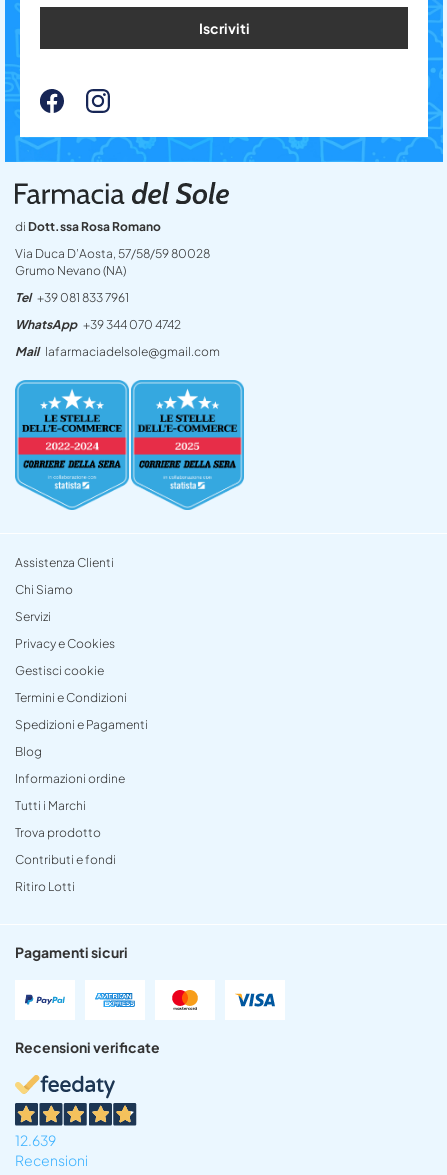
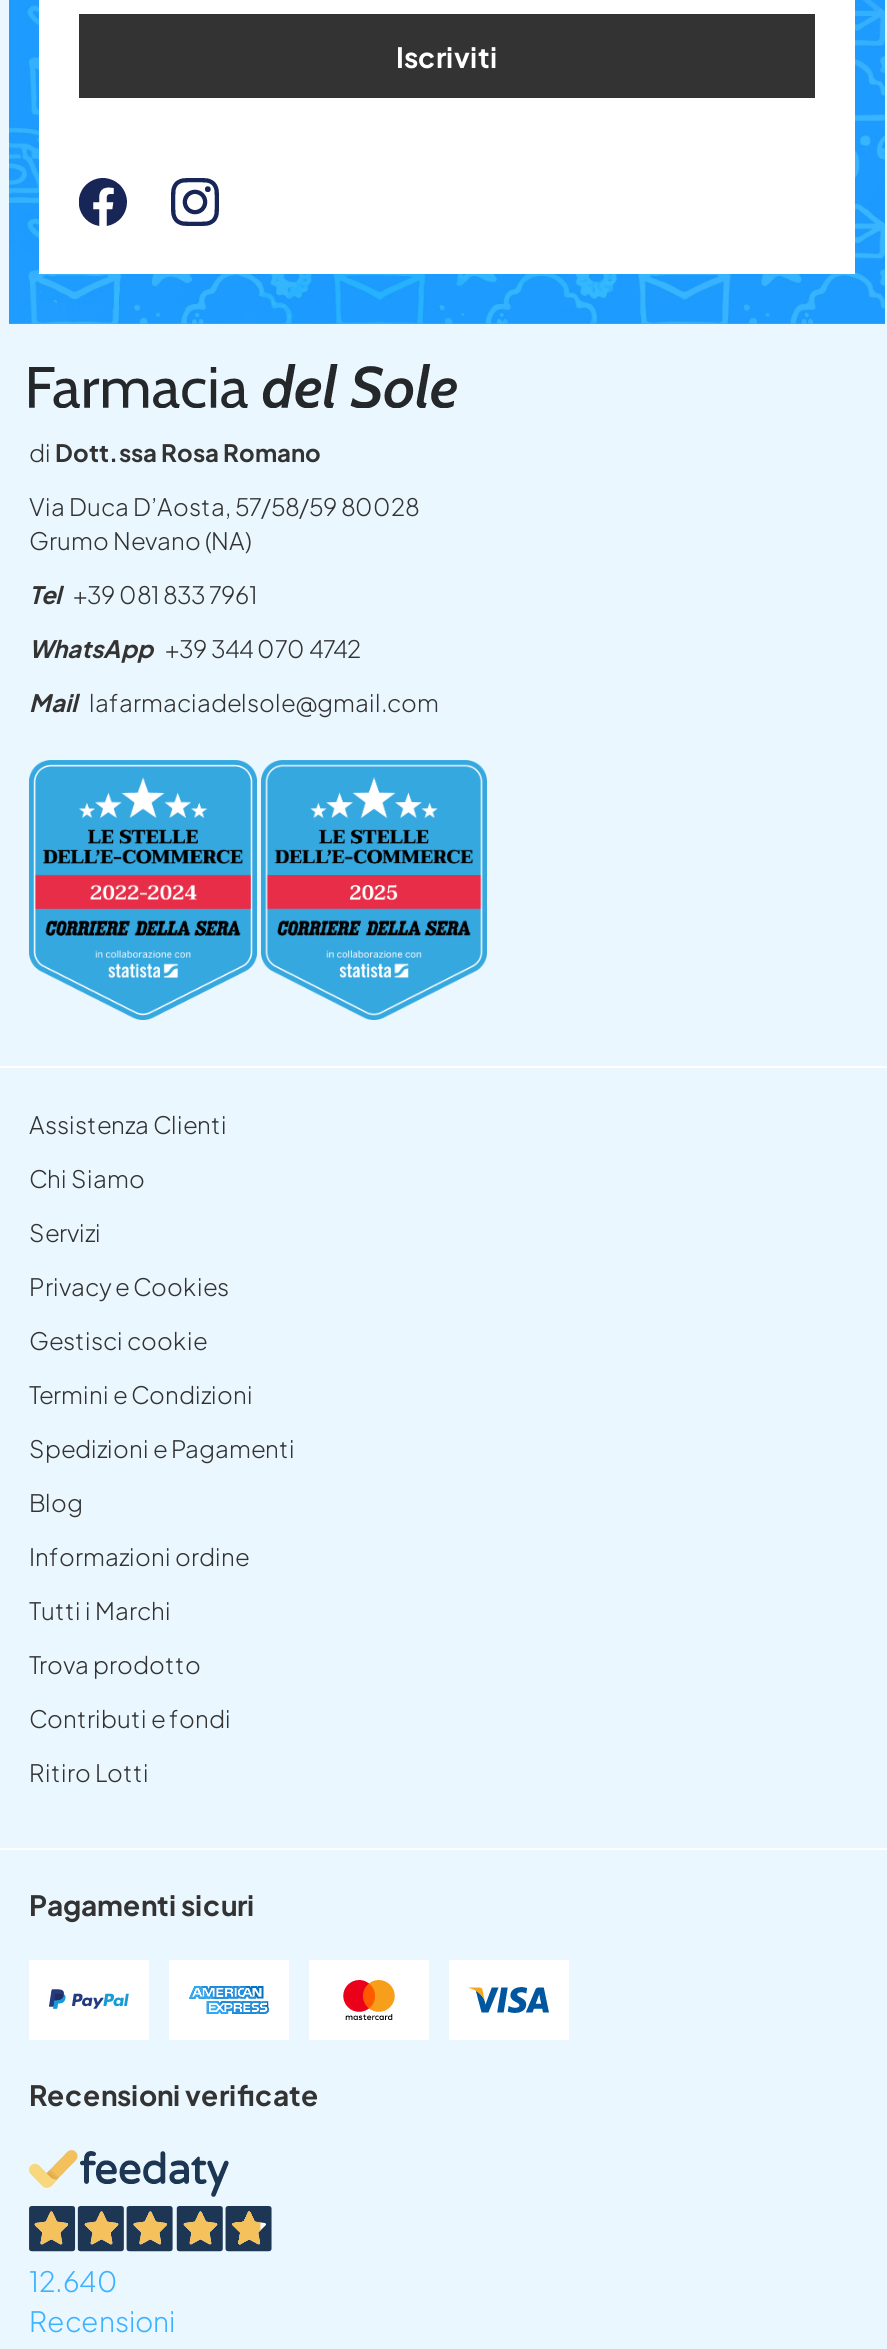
- 12.639
+ 12.640
